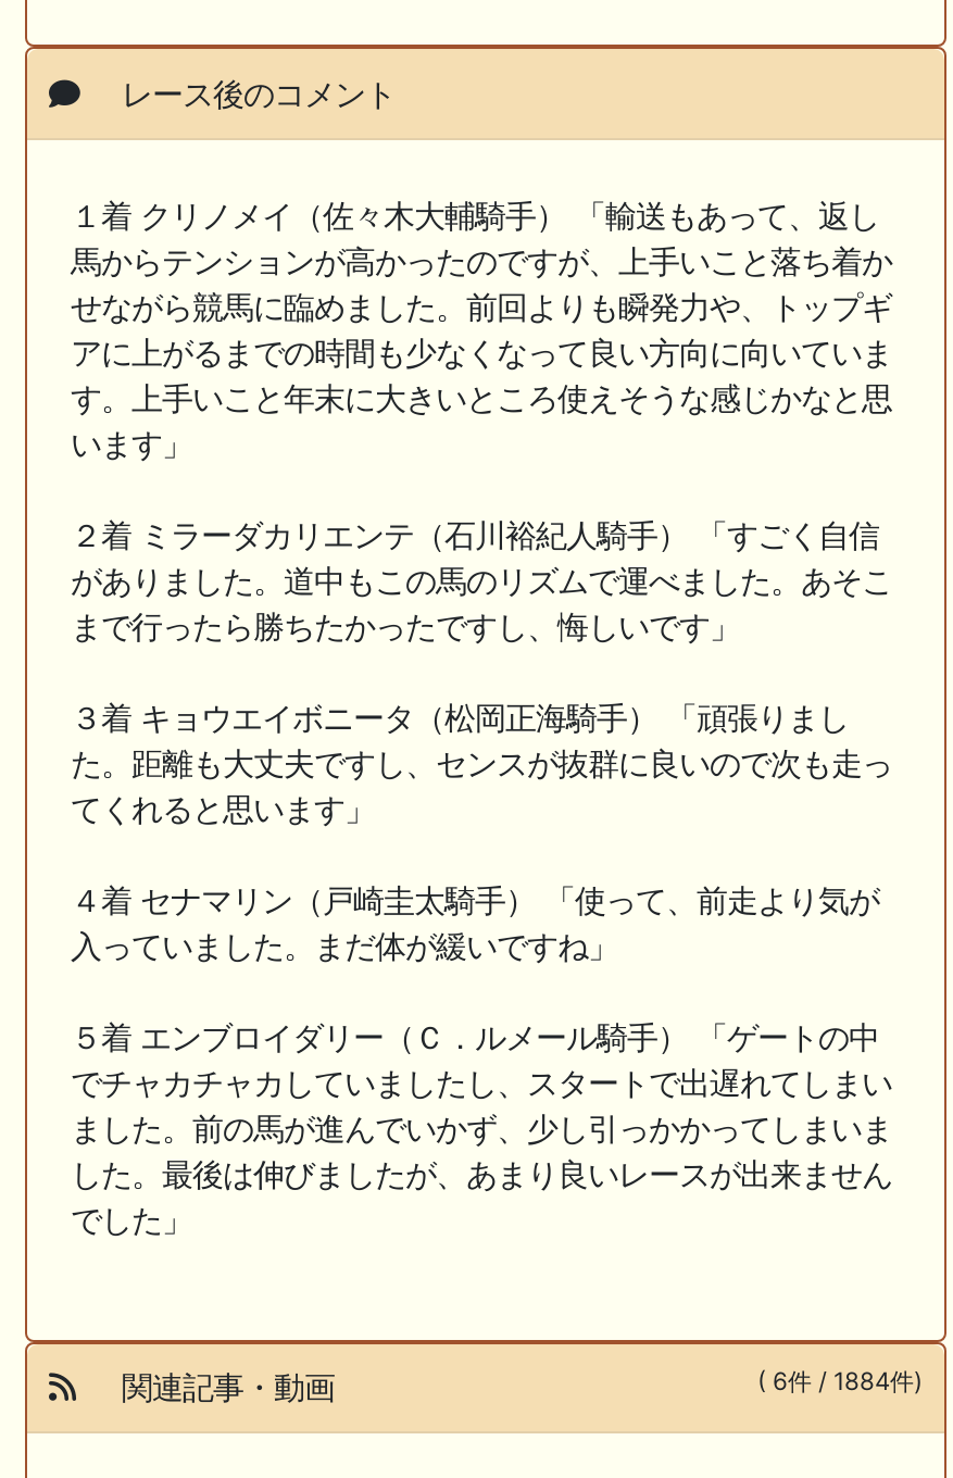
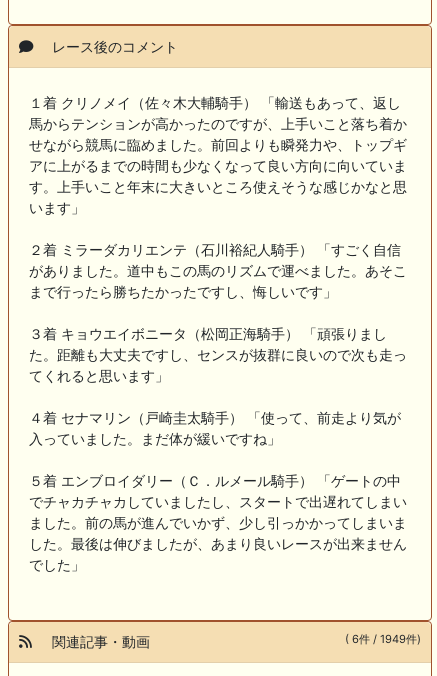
- ( 6件 / 1884件)
+ ( 6件 / 1949件)
